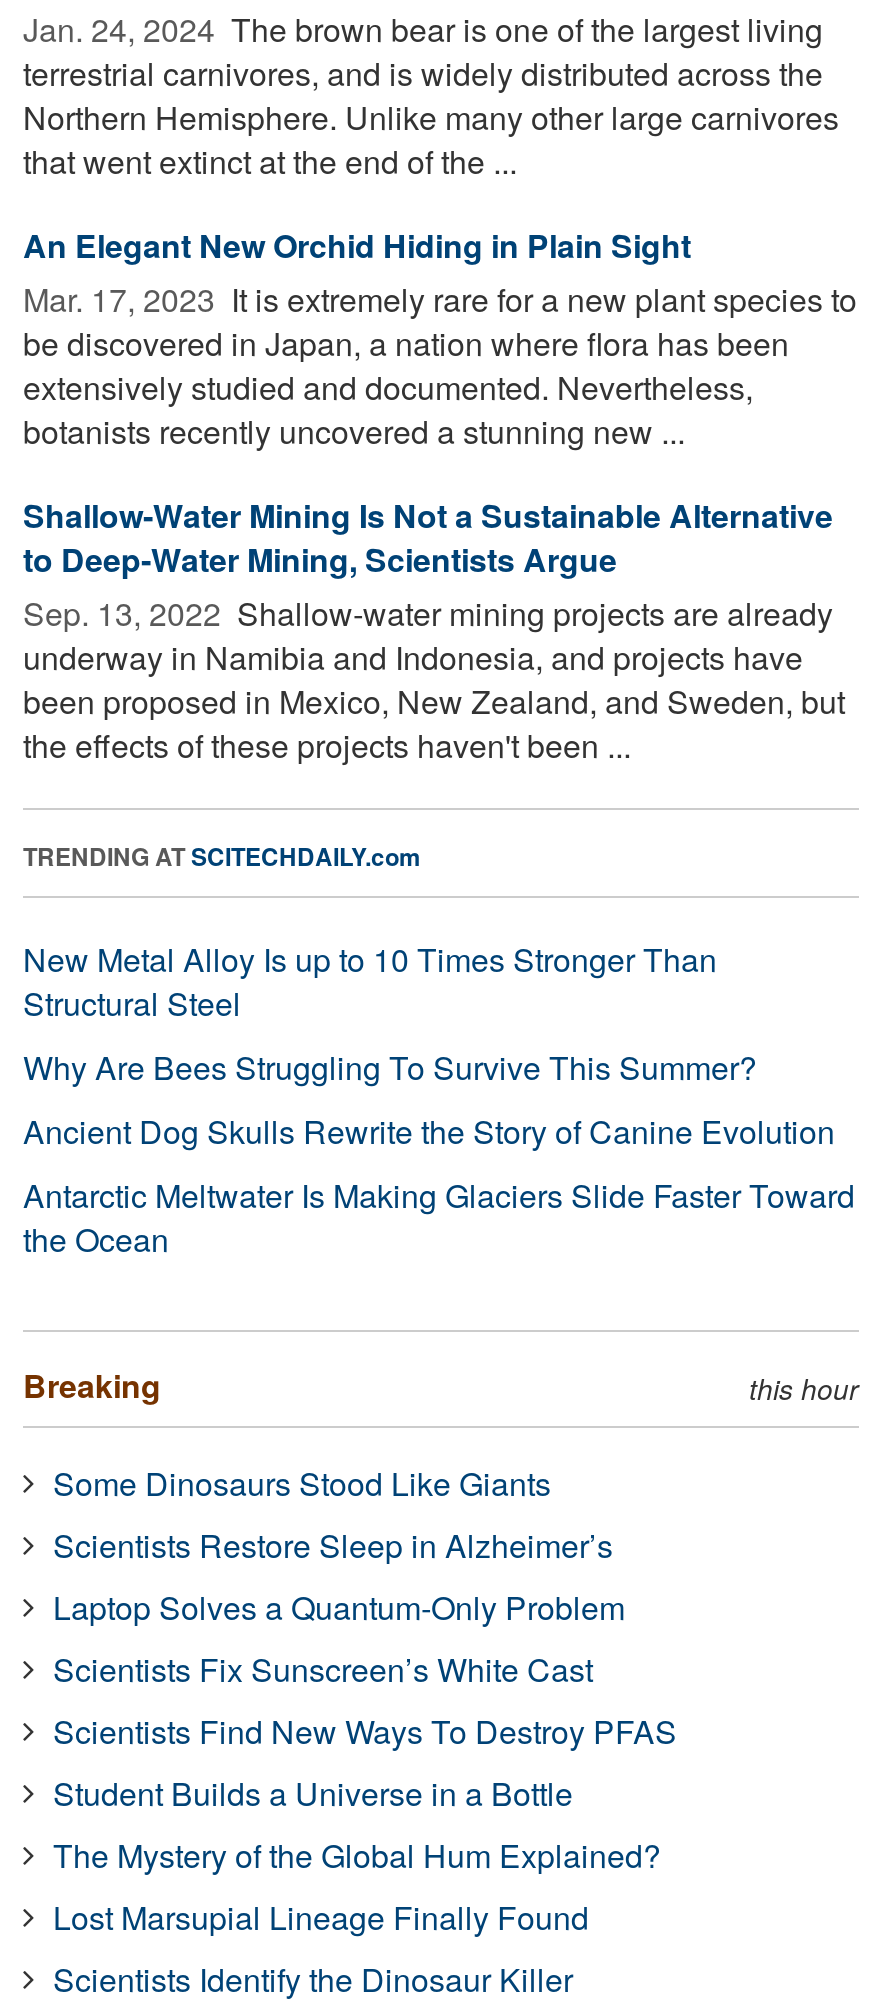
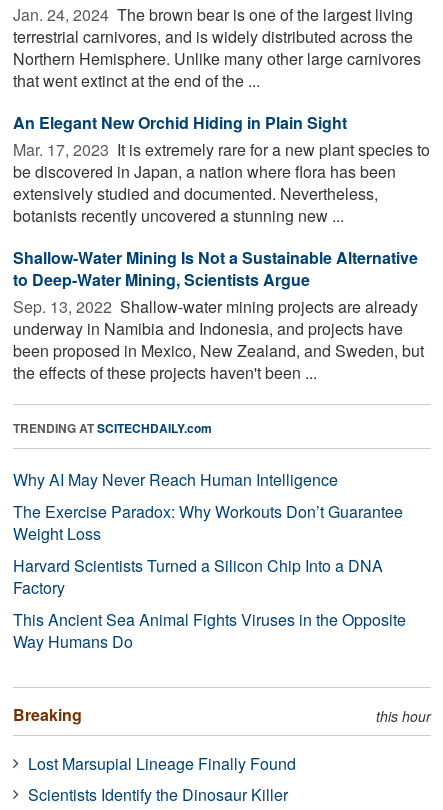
- New Metal Alloy Is up to 10 Times Stronger Than
- Structural Steel
- Why Are Bees Struggling To Survive This Summer?
- Ancient Dog Skulls Rewrite the Story of Canine Evolution
- Antarctic Meltwater Is Making Glaciers Slide Faster Toward
- the Ocean
+ Why AI May Never Reach Human Intelligence
+ The Exercise Paradox: Why Workouts Don’t Guarantee
+ Weight Loss
+ Harvard Scientists Turned a Silicon Chip Into a DNA
+ Factory
+ This Ancient Sea Animal Fights Viruses in the Opposite
+ Way Humans Do

moved down: Breaking | this hour

- Some Dinosaurs Stood Like Giants
- Scientists Restore Sleep in Alzheimer’s
- Laptop Solves a Quantum-Only Problem
- Scientists Fix Sunscreen’s White Cast
- Scientists Find New Ways To Destroy PFAS
- Student Builds a Universe in a Bottle
- The Mystery of the Global Hum Explained?
